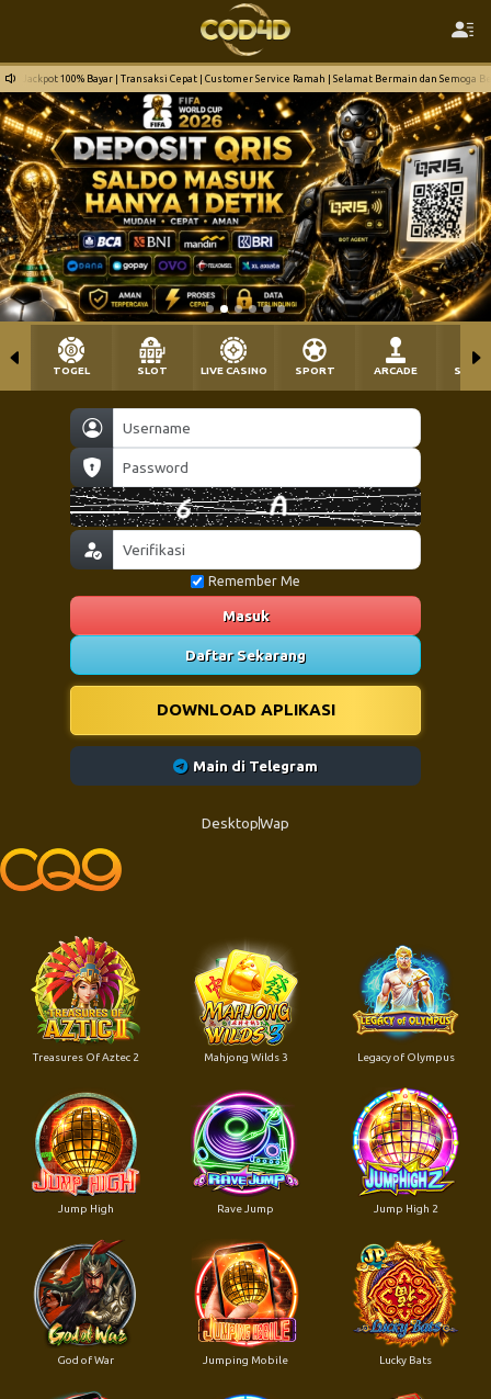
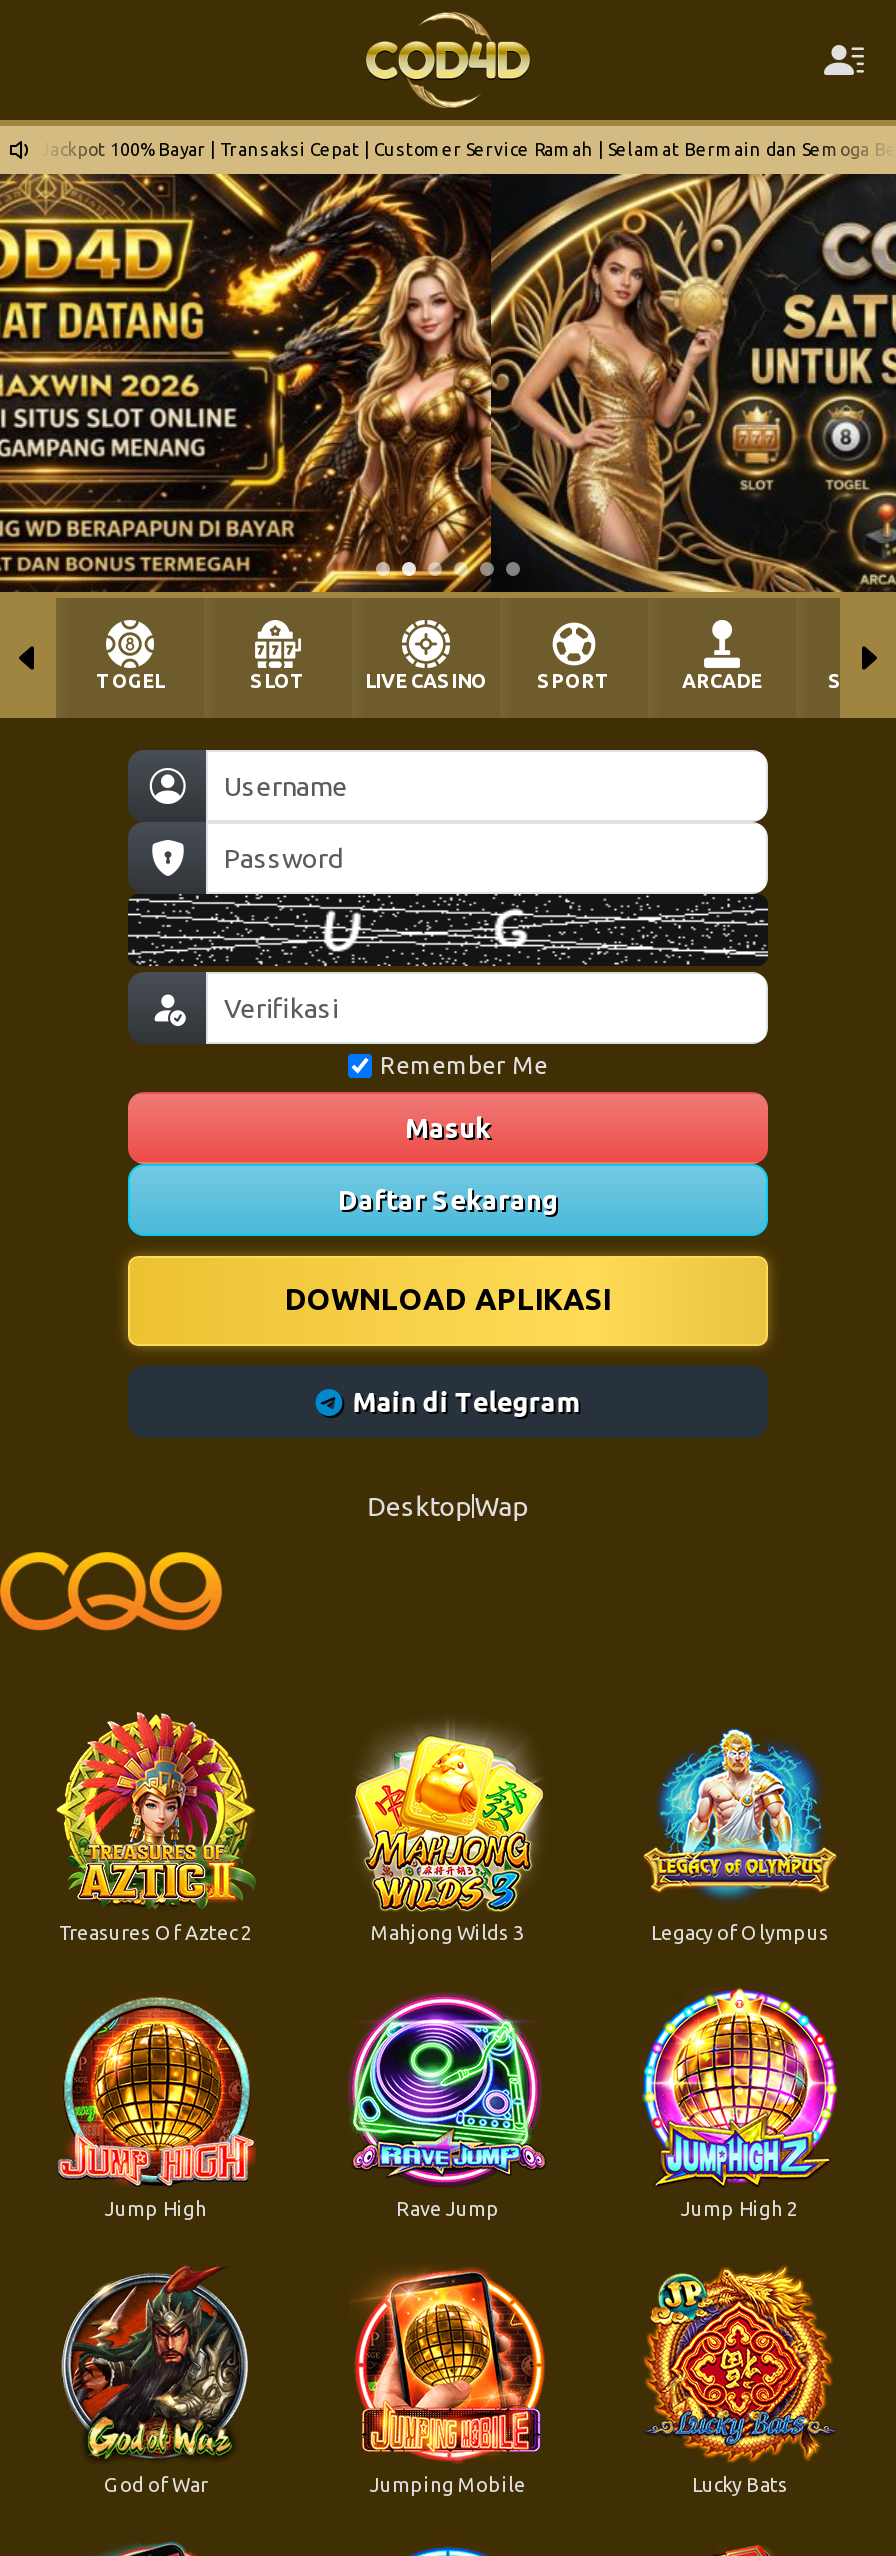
- [image]
+ [image]

- [image]
+ [image]
